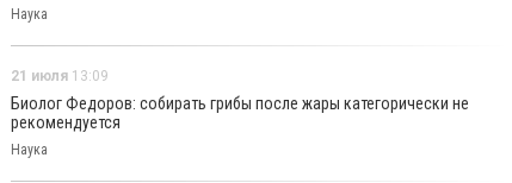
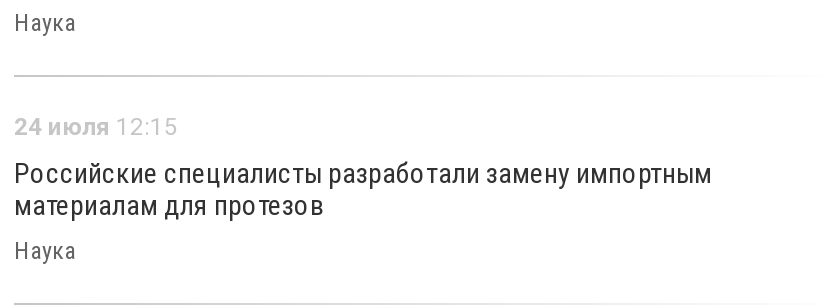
- 21 июля 13:09
+ 24 июля 12:15

- Биолог Федоров: собирать грибы после жары категорически не
- рекомендуется
+ Российские специалисты разработали замену импортным
+ материалам для протезов
